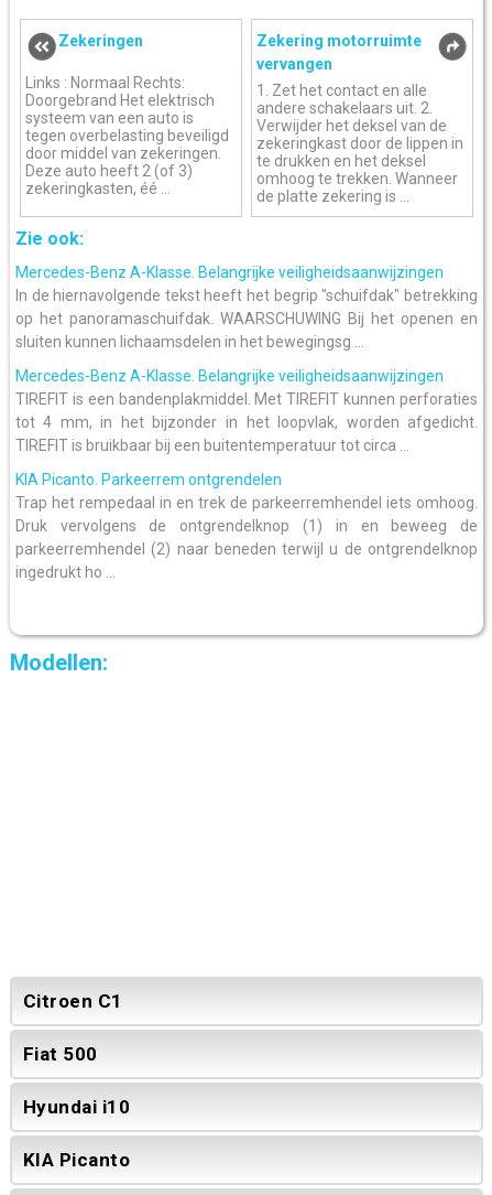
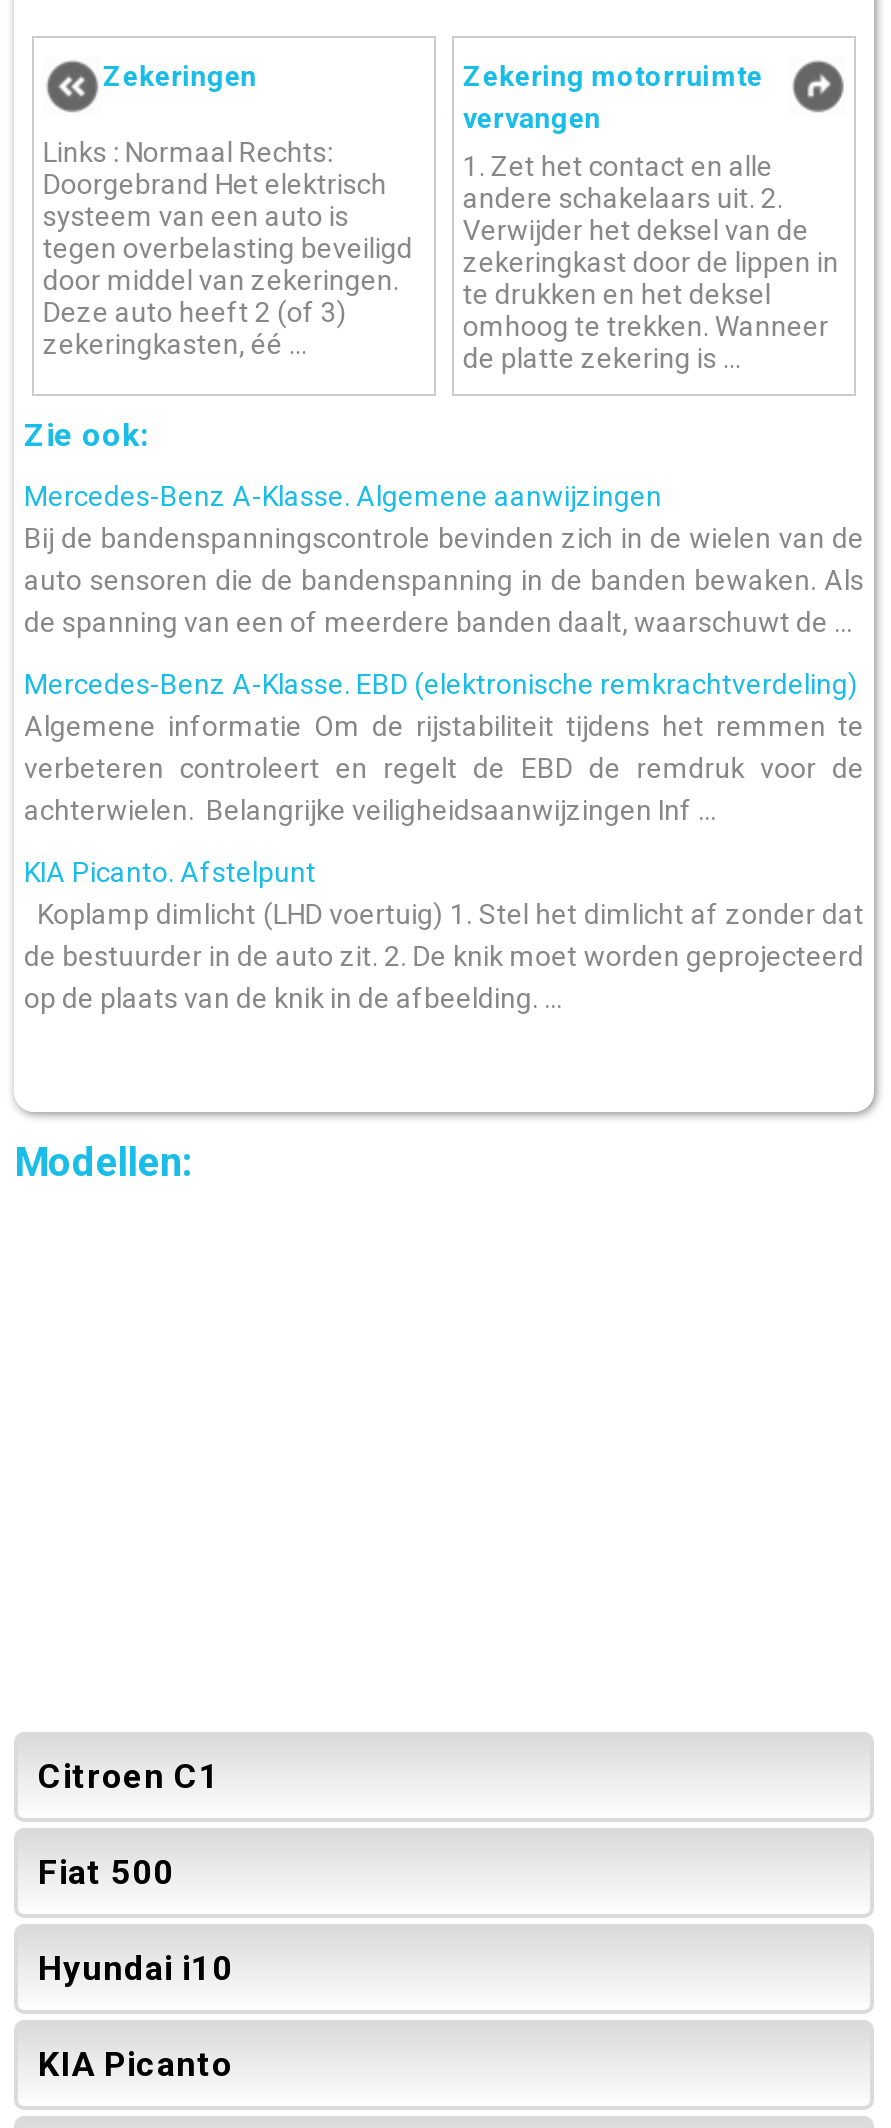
- Mercedes-Benz A-Klasse. Belangrijke veiligheidsaanwijzingen
- In de hiernavolgende tekst heeft het begrip "schuifdak" betrekking
- op het panoramaschuifdak. WAARSCHUWING Bij het openen en
- sluiten kunnen lichaamsdelen in het bewegingsg ...
+ Mercedes-Benz A-Klasse. Algemene aanwijzingen
+ Bij de bandenspanningscontrole bevinden zich in de wielen van de
+ auto sensoren die de bandenspanning in de banden bewaken. Als
+ de spanning van een of meerdere banden daalt, waarschuwt de ...

- Mercedes-Benz A-Klasse. Belangrijke veiligheidsaanwijzingen
- TIREFIT is een bandenplakmiddel. Met TIREFIT kunnen perforaties
- tot 4 mm, in het bijzonder in het loopvlak, worden afgedicht.
- TIREFIT is bruikbaar bij een buitentemperatuur tot circa ...
+ Mercedes-Benz A-Klasse. EBD (elektronische remkrachtverdeling)
+ Algemene informatie Om de rijstabiliteit tijdens het remmen te
+ verbeteren controleert en regelt de EBD de remdruk voor de
+ achterwielen. Belangrijke veiligheidsaanwijzingen Inf ...

- KIA Picanto. Parkeerrem ontgrendelen
- Trap het rempedaal in en trek de parkeerremhendel iets omhoog.
- Druk vervolgens de ontgrendelknop (1) in en beweeg de
- parkeerremhendel (2) naar beneden terwijl u de ontgrendelknop
- ingedrukt ho ...
+ KIA Picanto. Afstelpunt
+ Koplamp dimlicht (LHD voertuig) 1. Stel het dimlicht af zonder dat
+ de bestuurder in de auto zit. 2. De knik moet worden geprojecteerd
+ op de plaats van de knik in de afbeelding. ...
